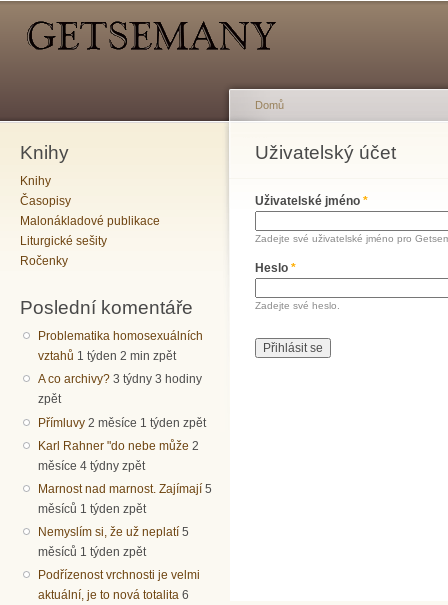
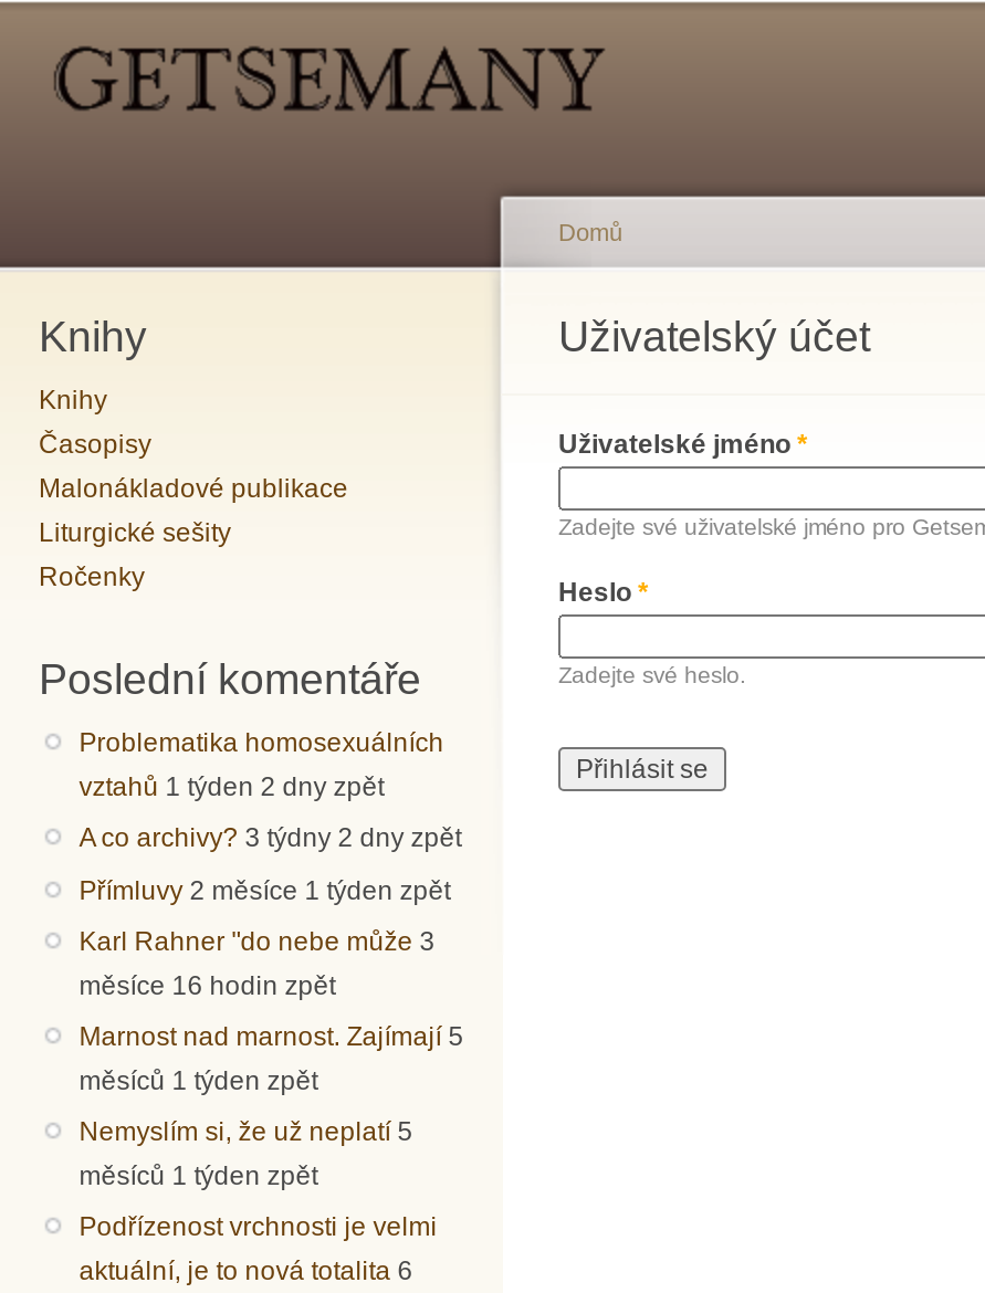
- vztahů 1 týden 2 min zpět
+ vztahů 1 týden 2 dny zpět

- A co archivy? 3 týdny 3 hodiny
- zpět
+ A co archivy? 3 týdny 2 dny zpět

- Karl Rahner "do nebe může 2
+ Karl Rahner "do nebe může 3

- měsíce 4 týdny zpět
+ měsíce 16 hodin zpět
